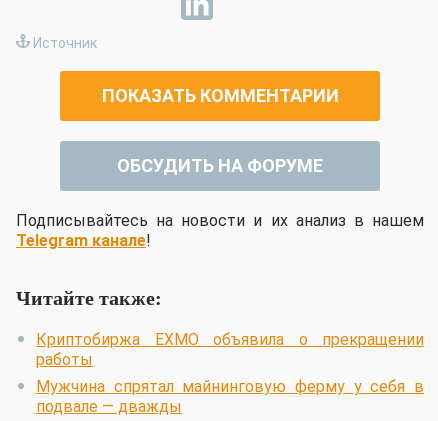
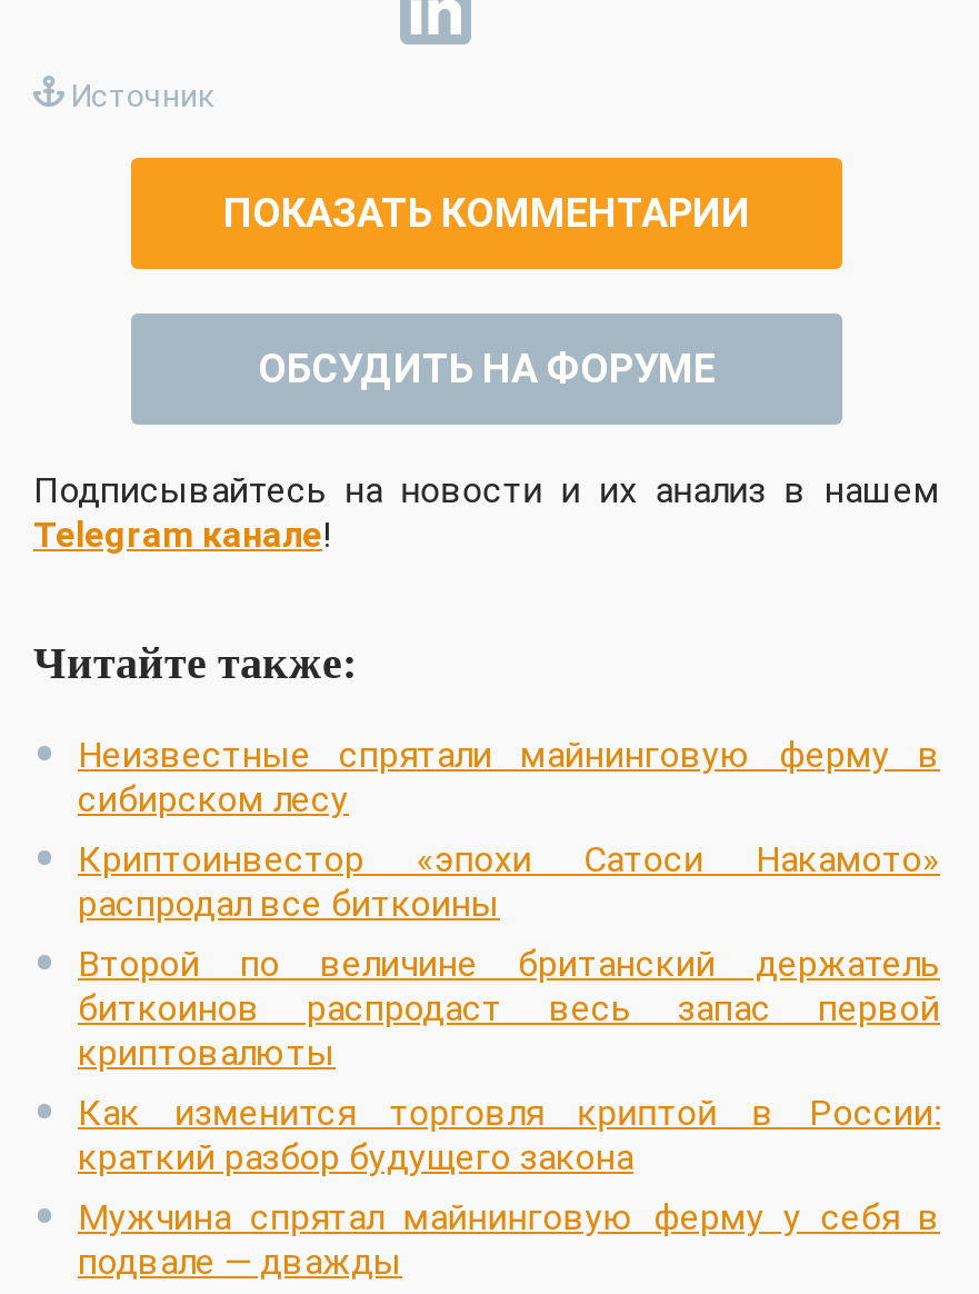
- Криптобиржа EXMO объявила о прекращении
- работы
+ Неизвестные спрятали майнинговую ферму в
+ сибирском лесу
+ Криптоинвестор «эпохи Сатоси Накамото»
+ распродал все биткоины
+ Второй по величине британский держатель
+ биткоинов распродаст весь запас первой
+ криптовалюты
+ Как изменится торговля криптой в России:
+ краткий разбор будущего закона
